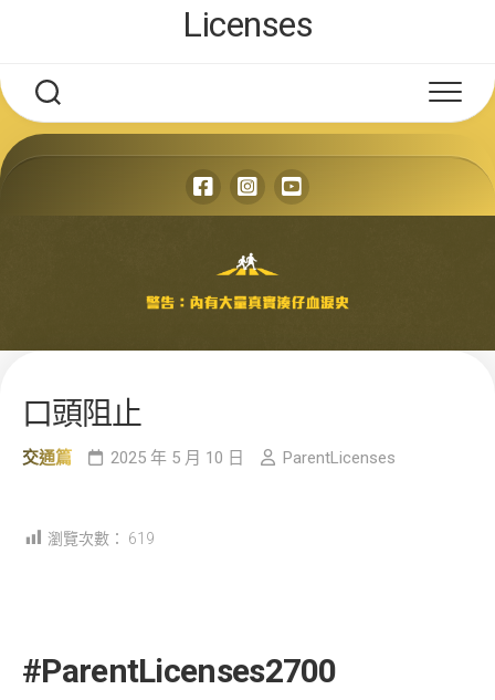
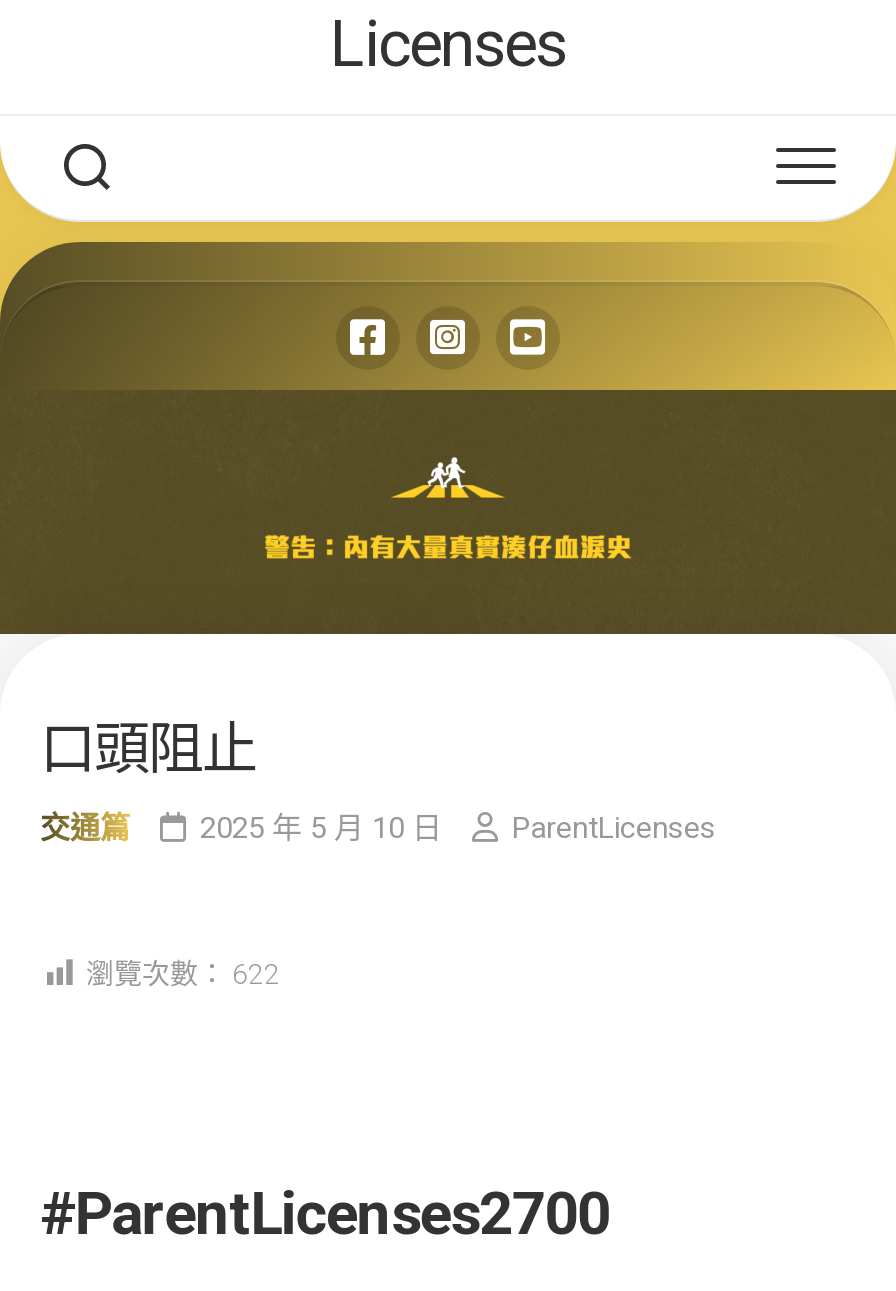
- 瀏覽次數： 619
+ 瀏覽次數： 622
